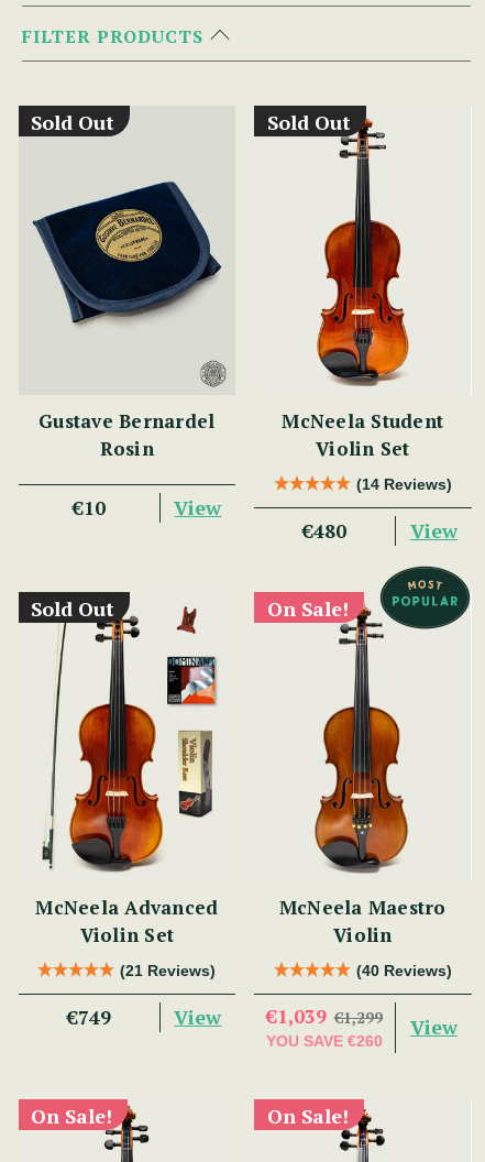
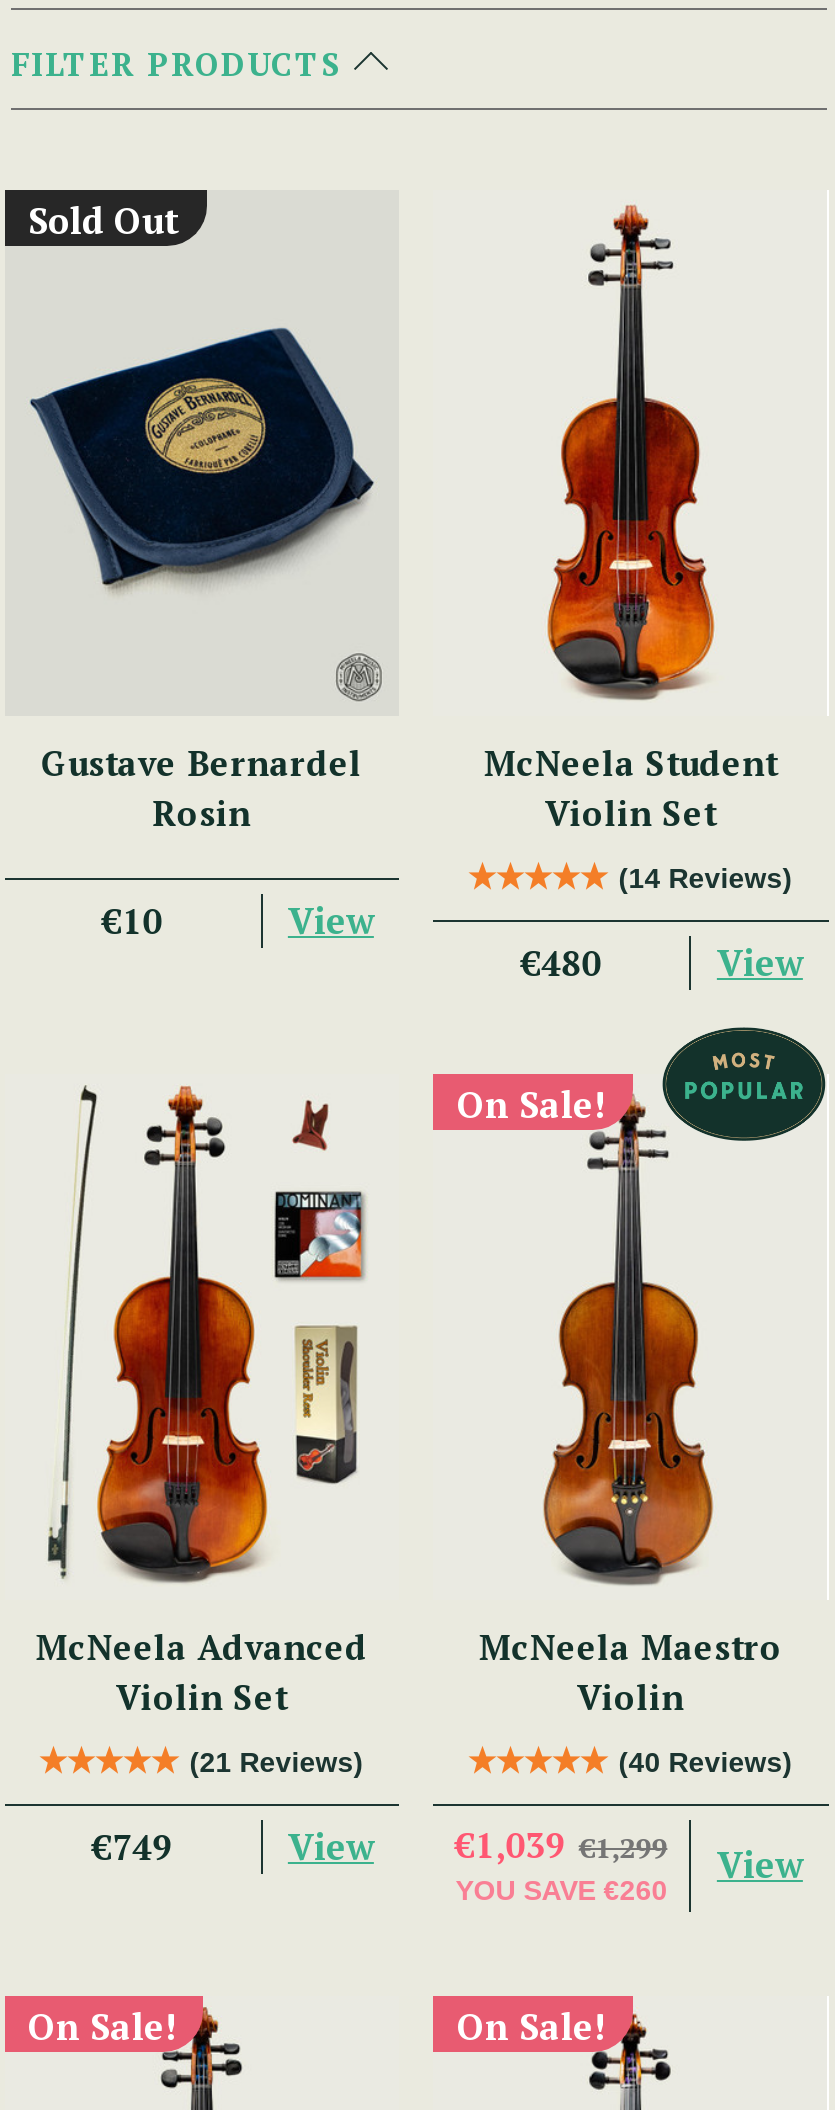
- Sold Out

- Sold Out
